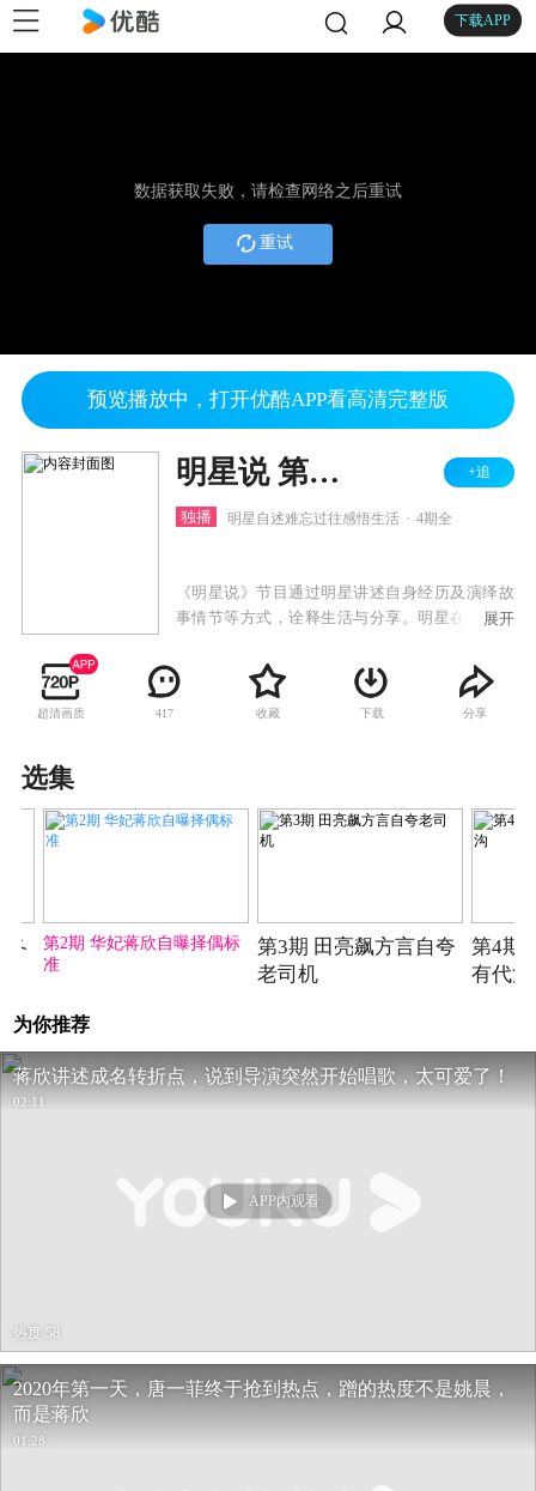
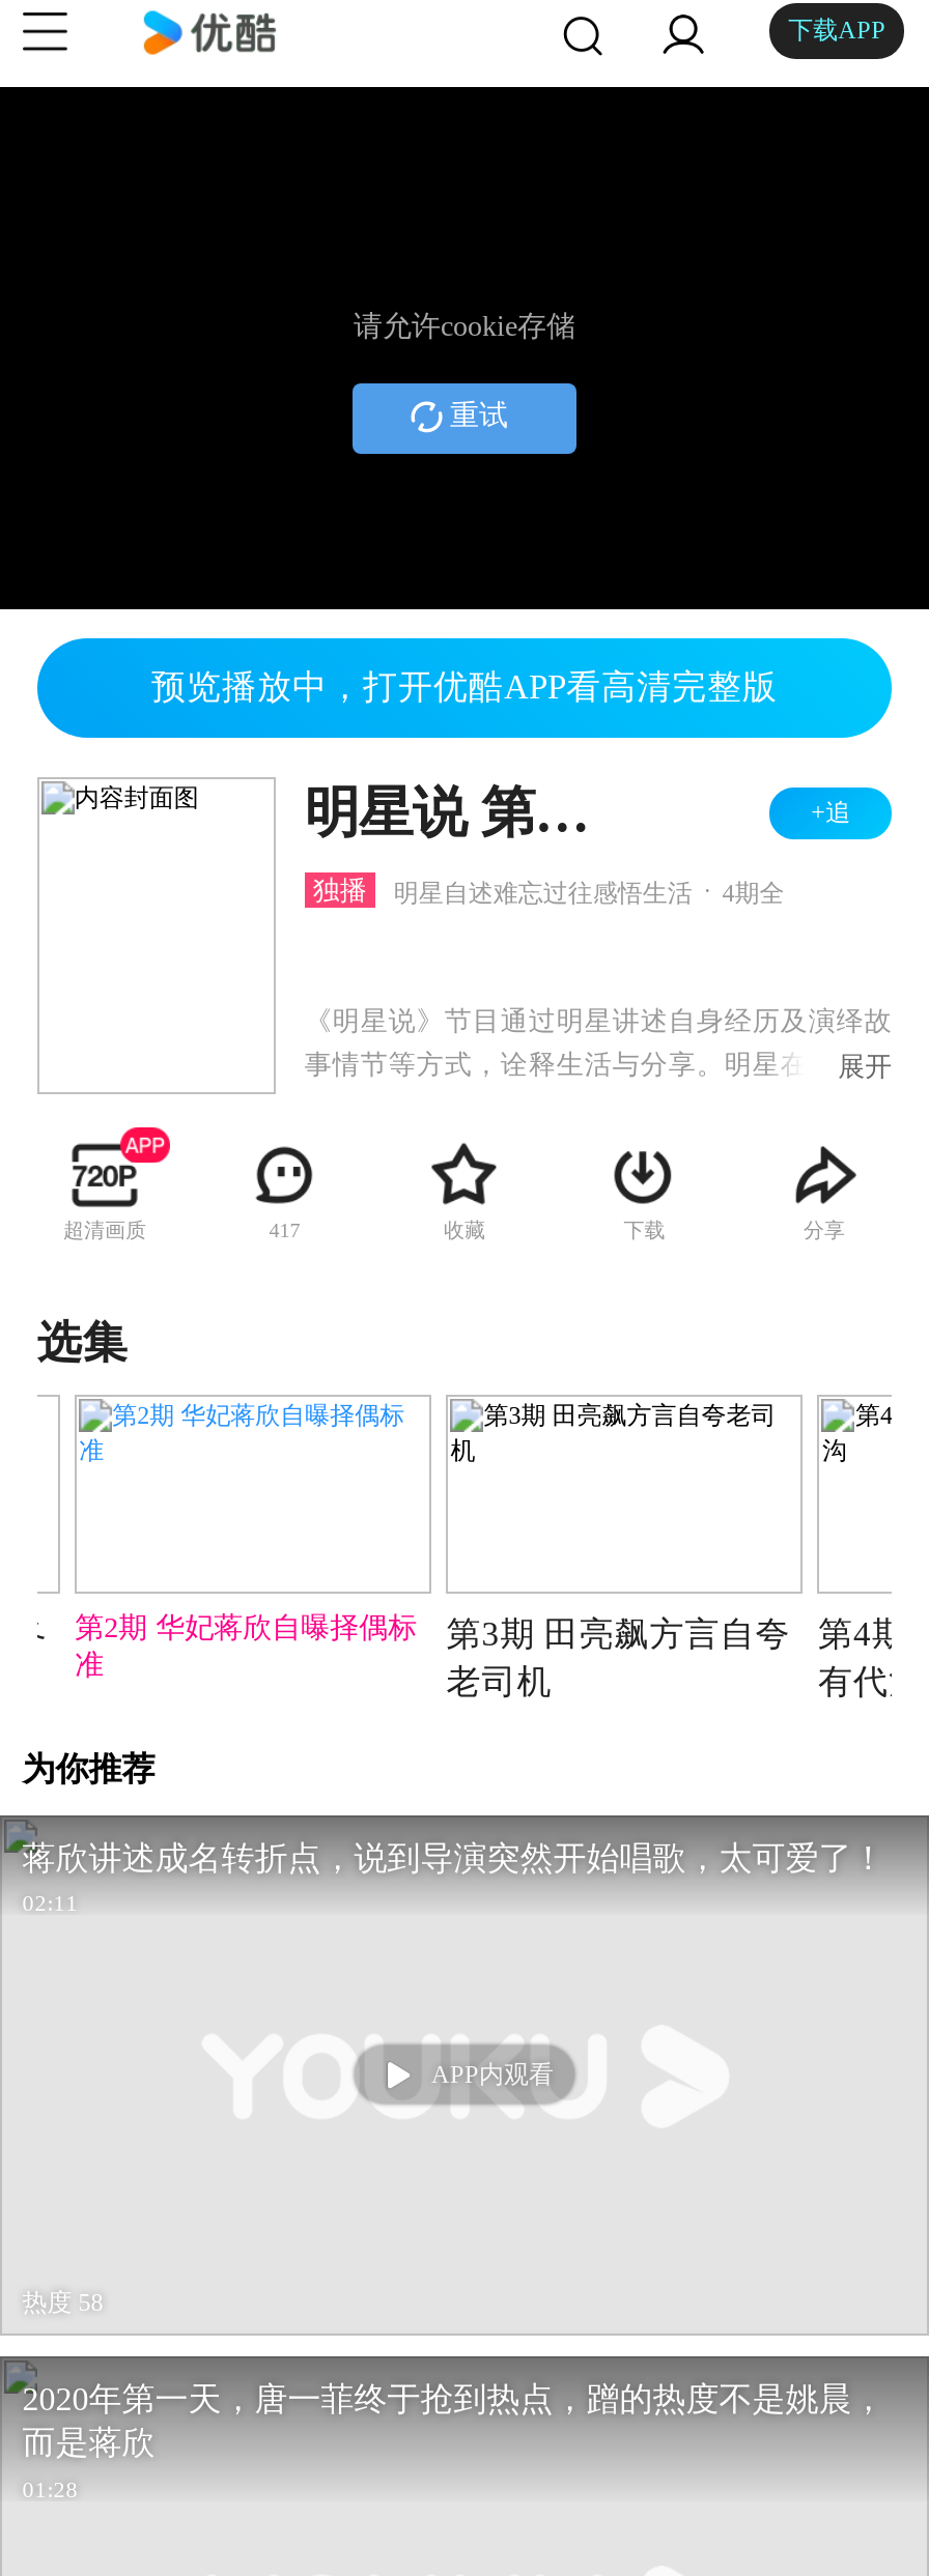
- 数据获取失败，请检查网络之后重试
+ 请允许cookie存储
